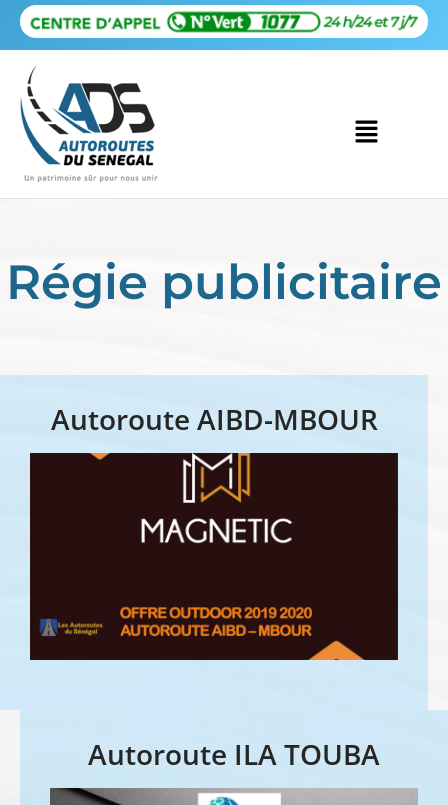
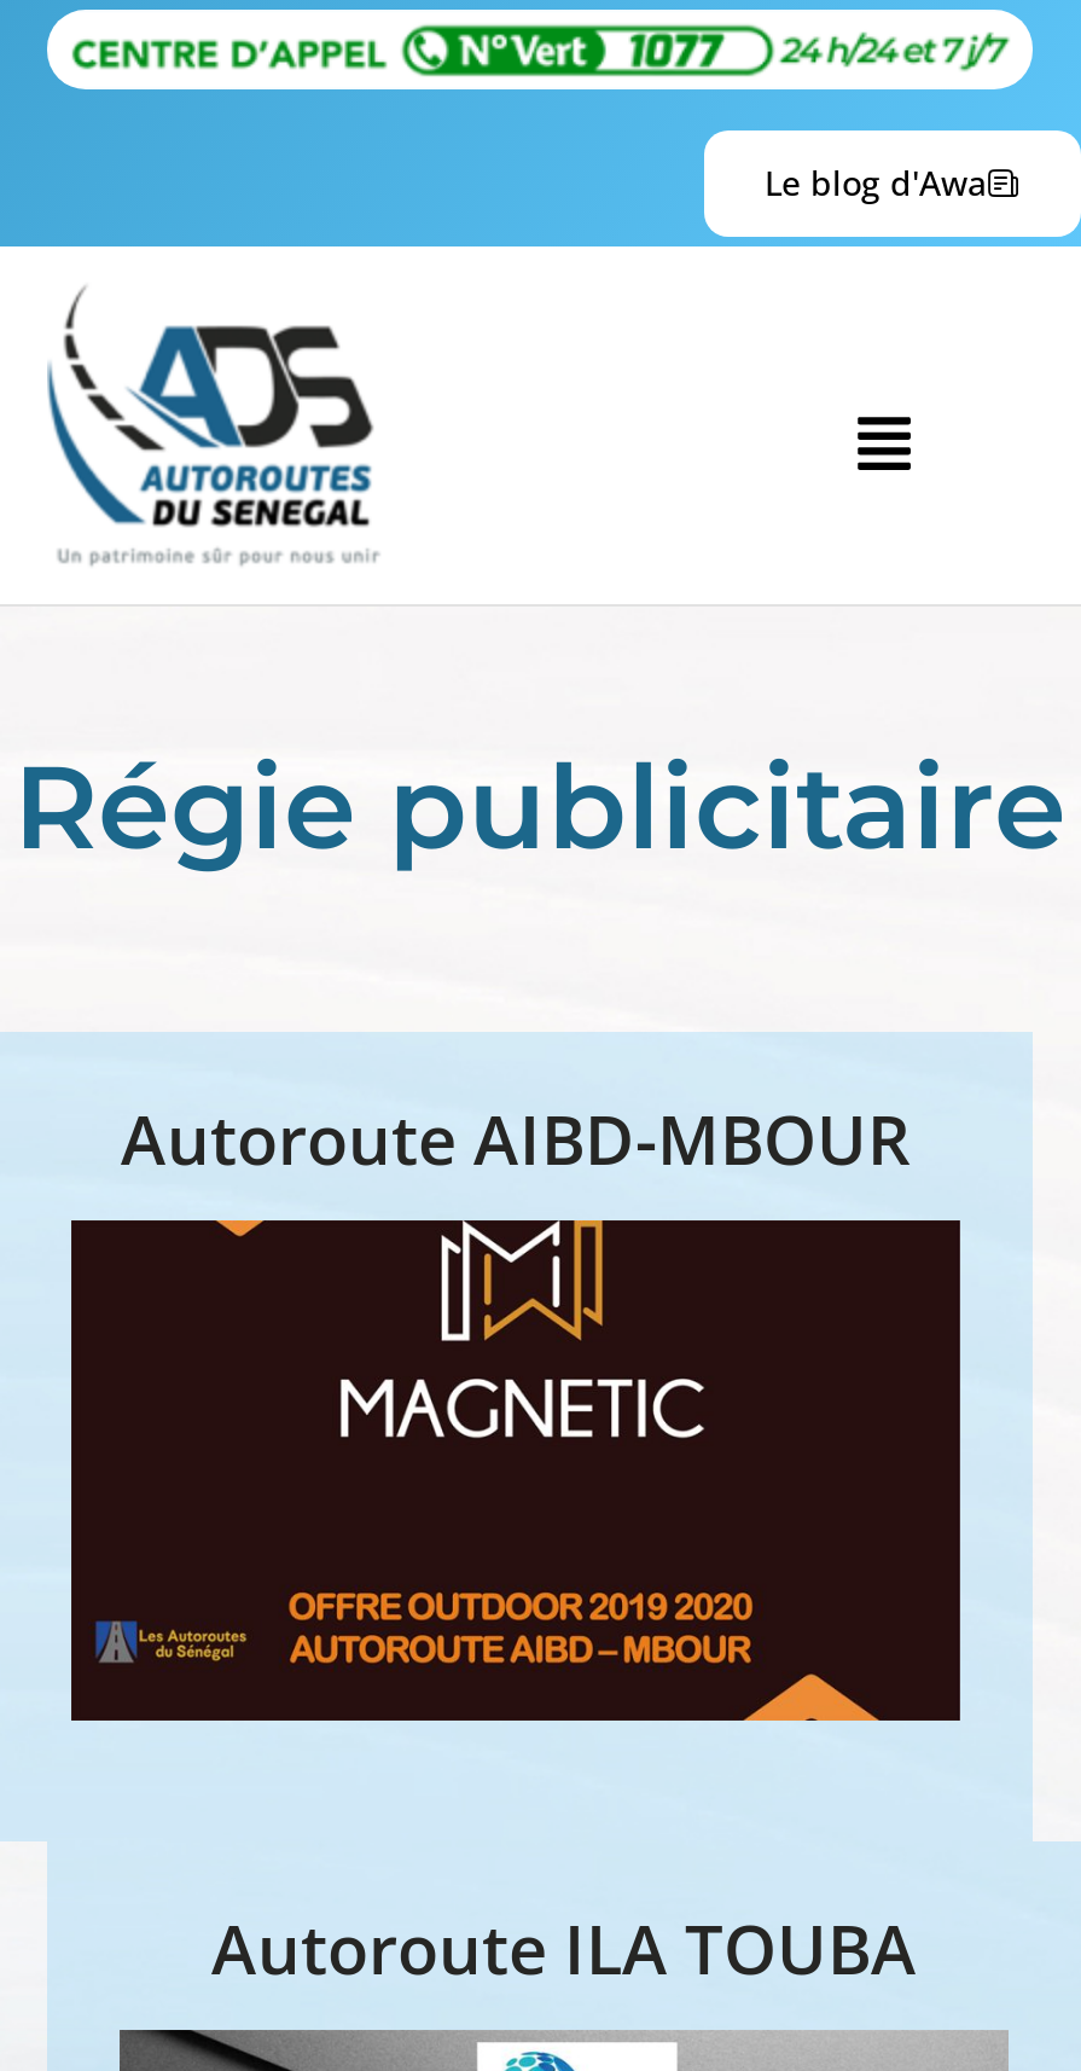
+ Le blog d'Awa
